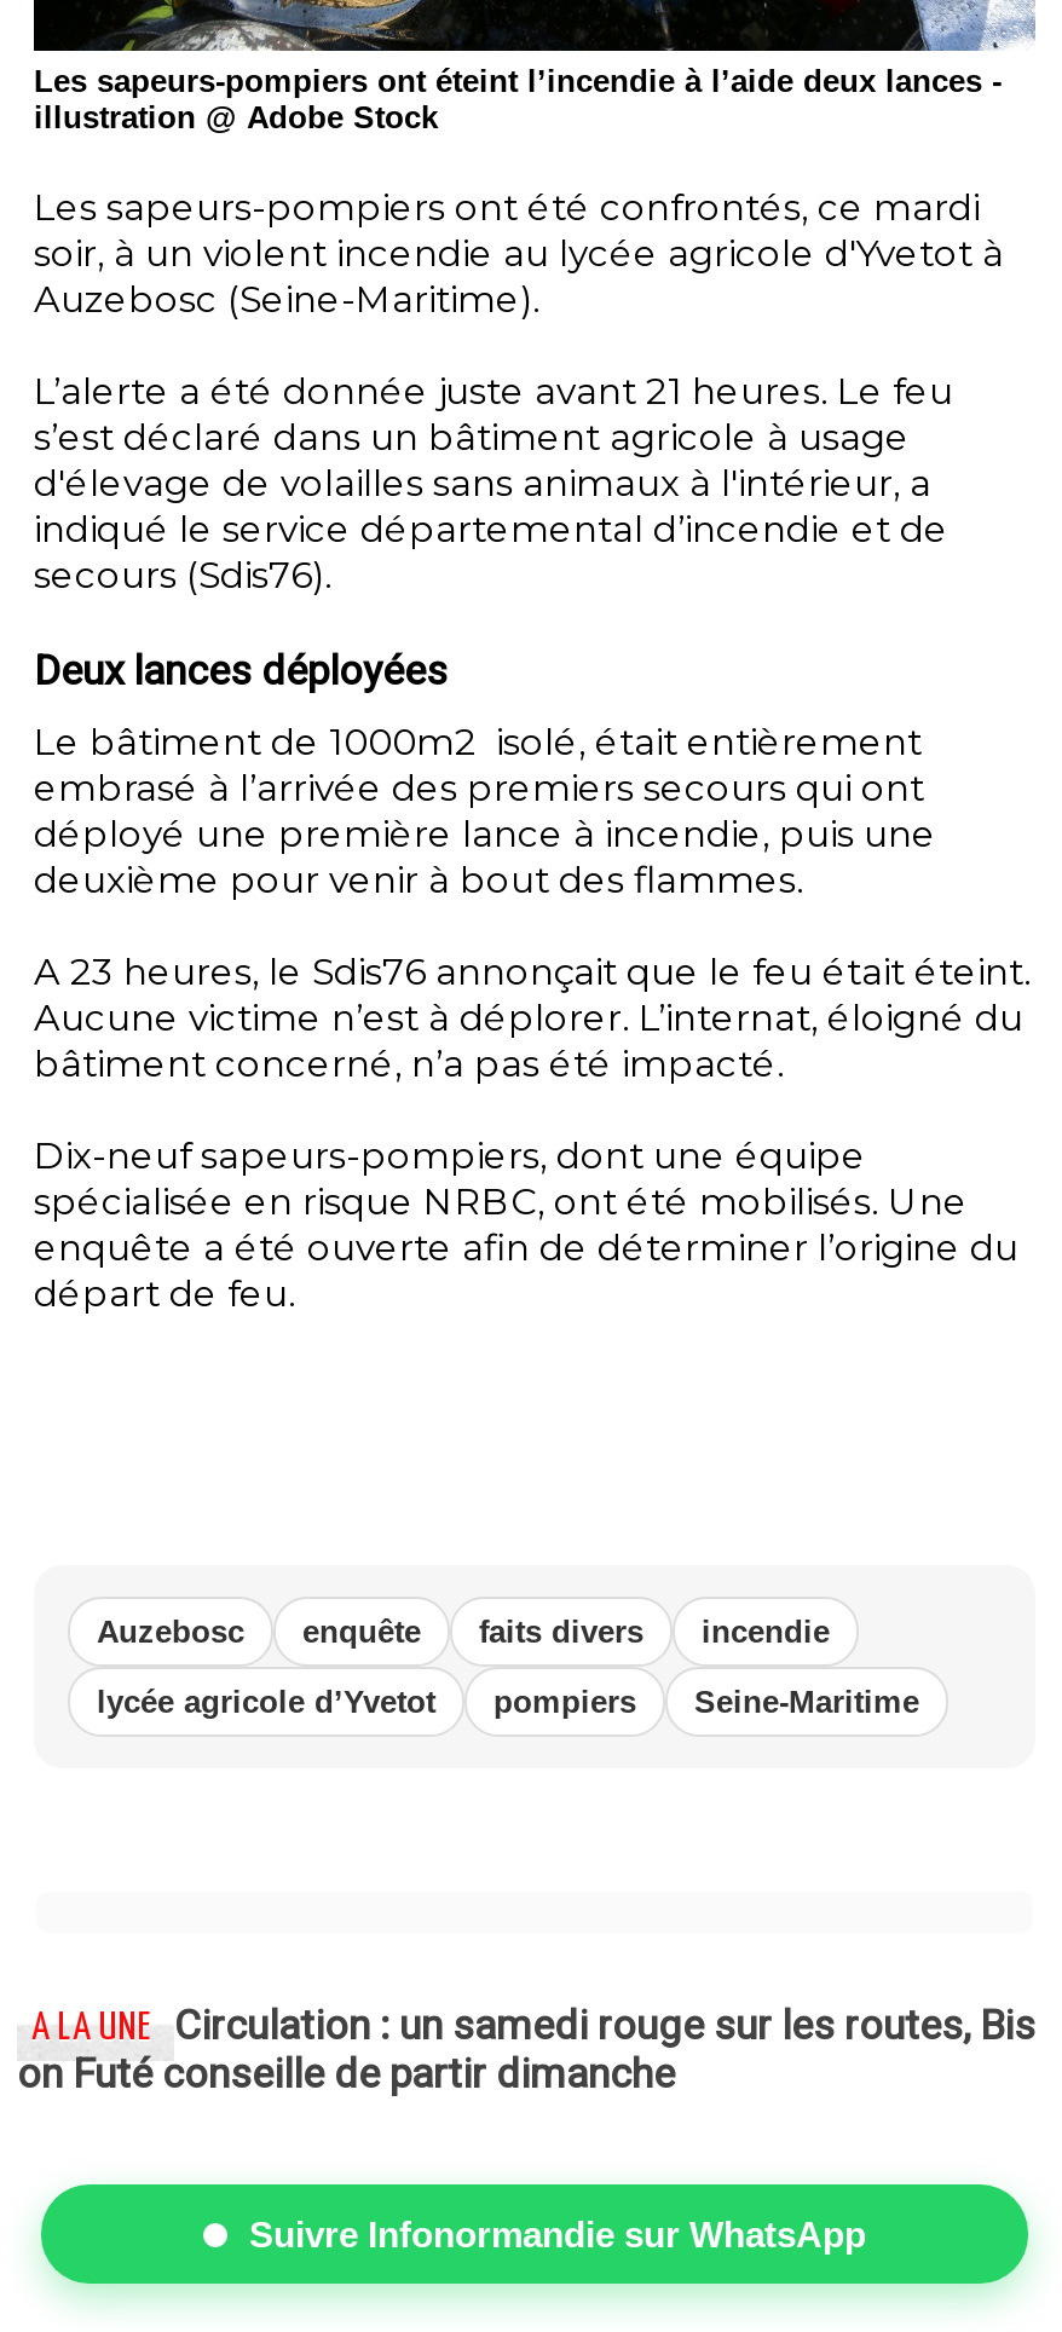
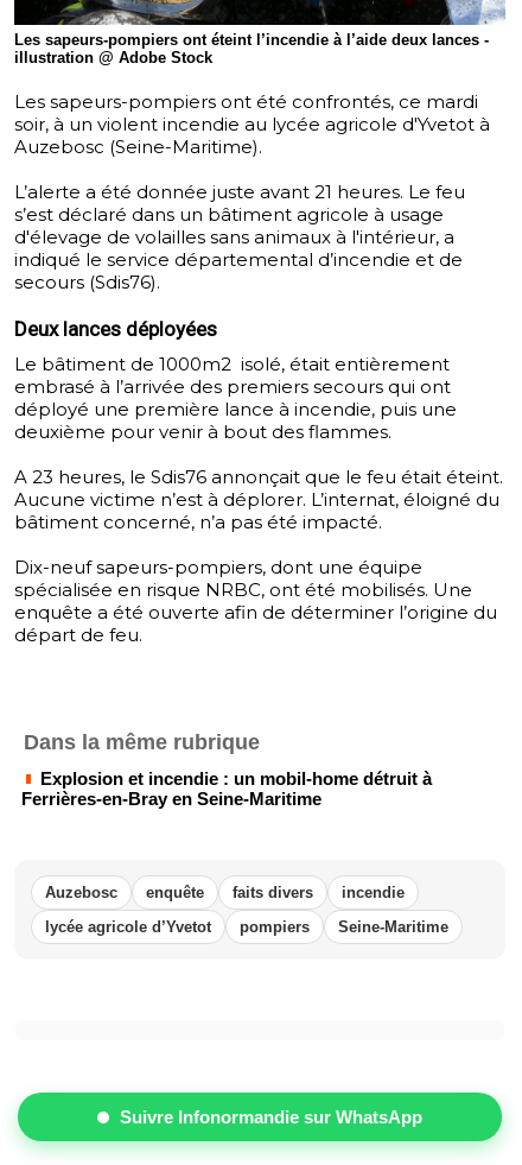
+ Dans la même rubrique
+ Explosion et incendie : un mobil-home détruit à
+ Ferrières-en-Bray en Seine-Maritime

moved down: Auzebosc | enquête | faits divers | incendie | lycée agricole d’Yvetot | pompiers | Seine-Maritime

- A LA UNE Circulation : un samedi rouge sur les routes, Bis
- on Futé conseille de partir dimanche
